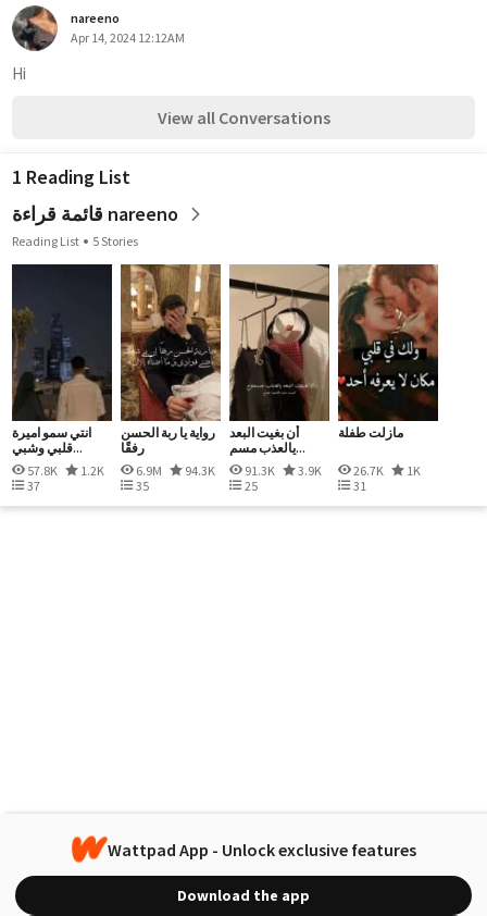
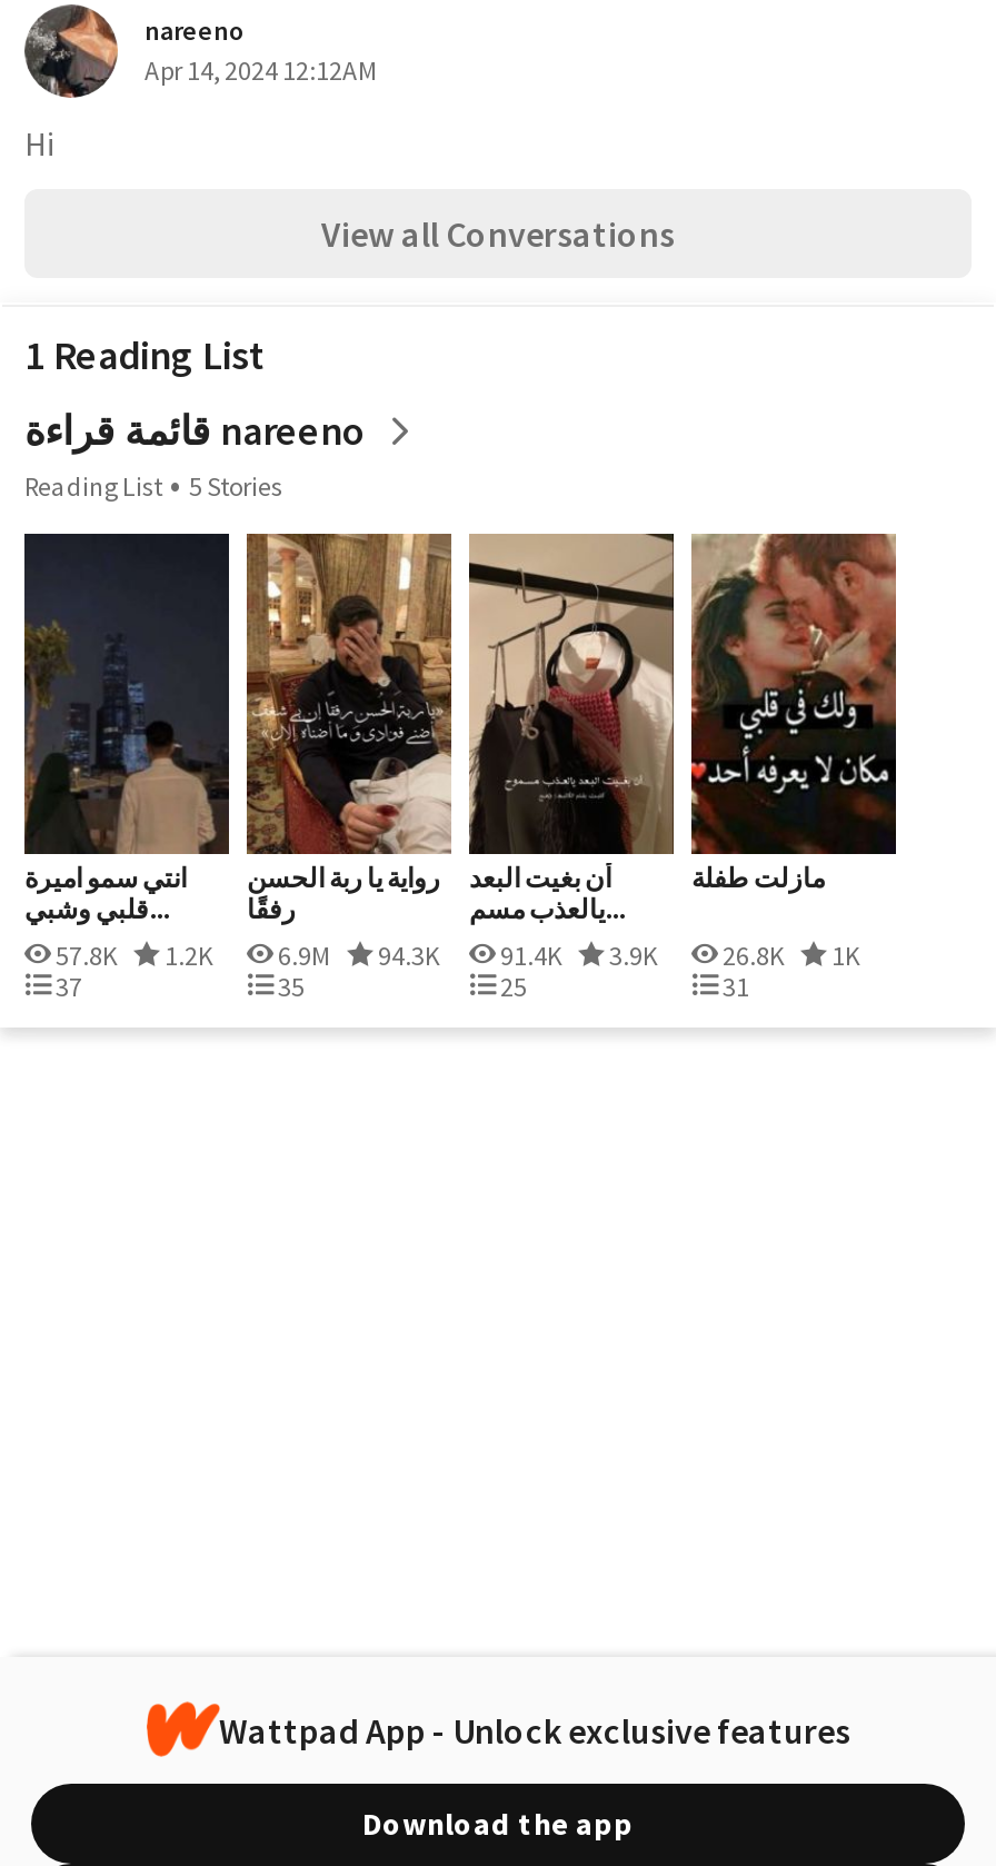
- 91.3K
+ 91.4K

- 26.7K
+ 26.8K
